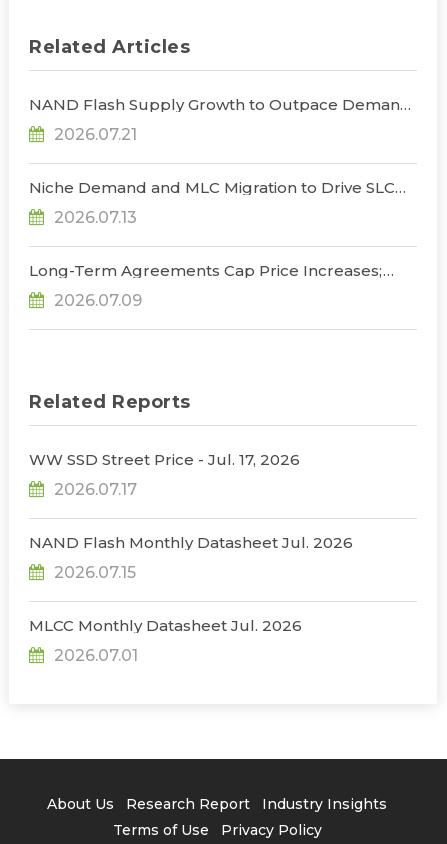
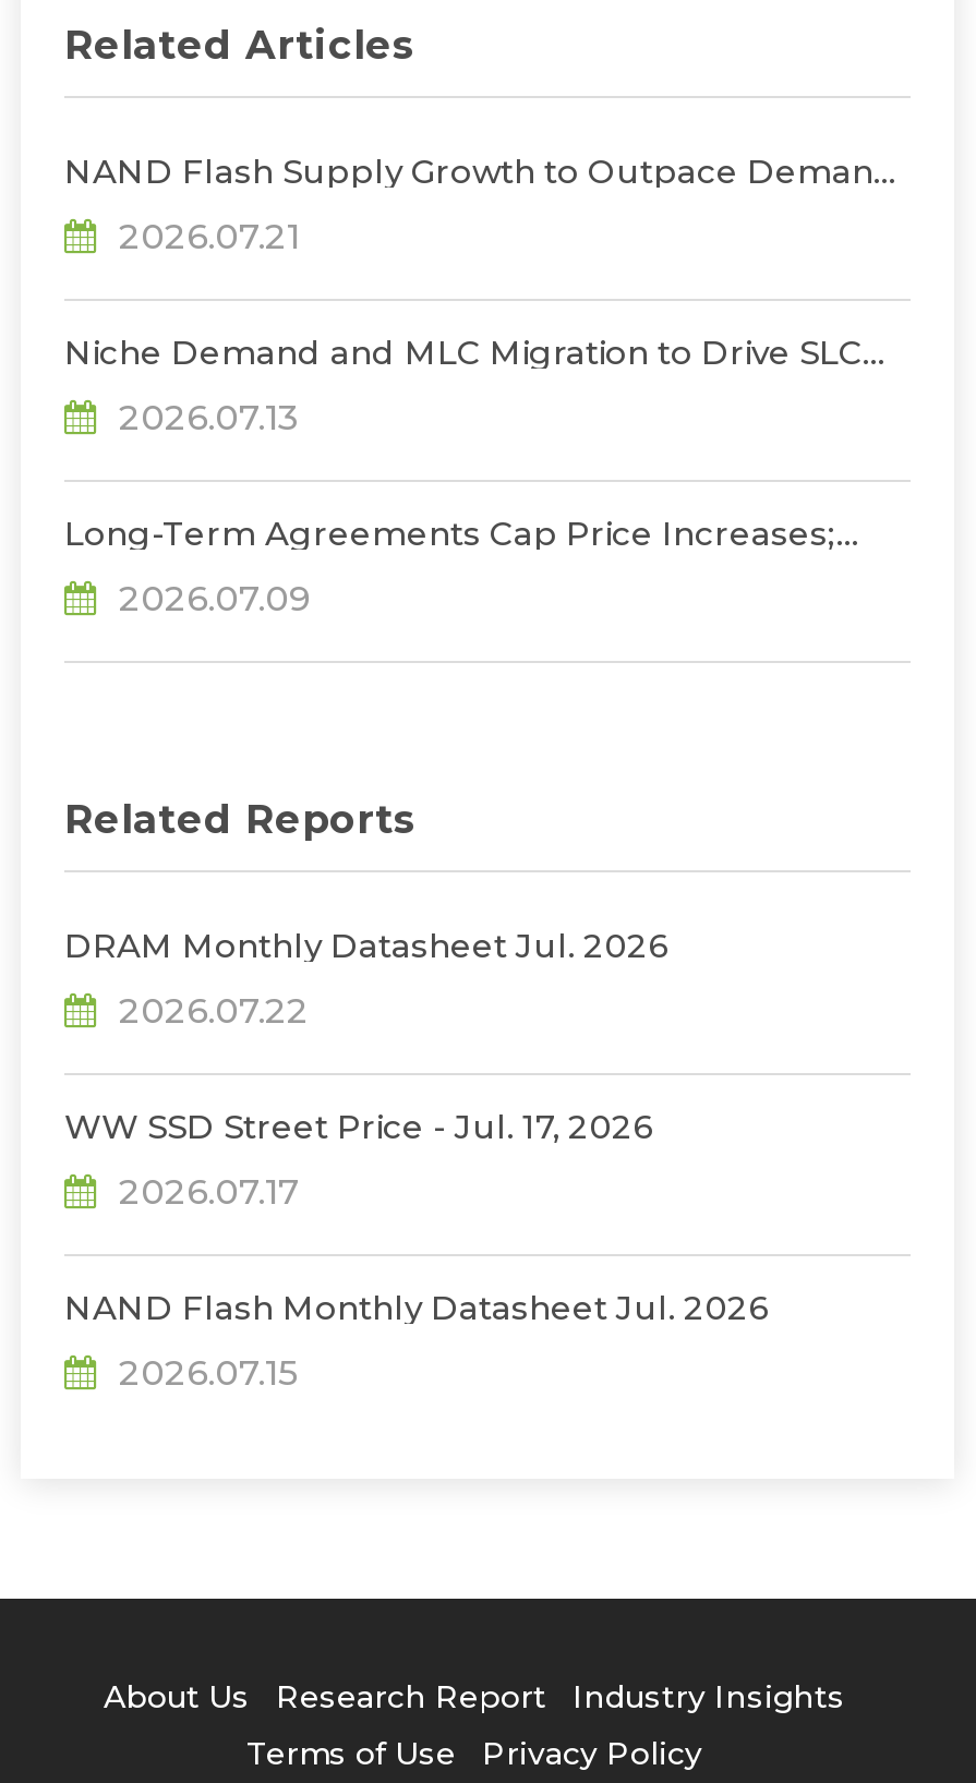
+ DRAM Monthly Datasheet Jul. 2026
+ 2026.07.22

moved down: WW SSD Street Price - Jul. 17, 2026 | 2026.07.17 | NAND Flash Monthly Datasheet Jul. 2026 | 2026.07.15

- MLCC Monthly Datasheet Jul. 2026
- 2026.07.01
